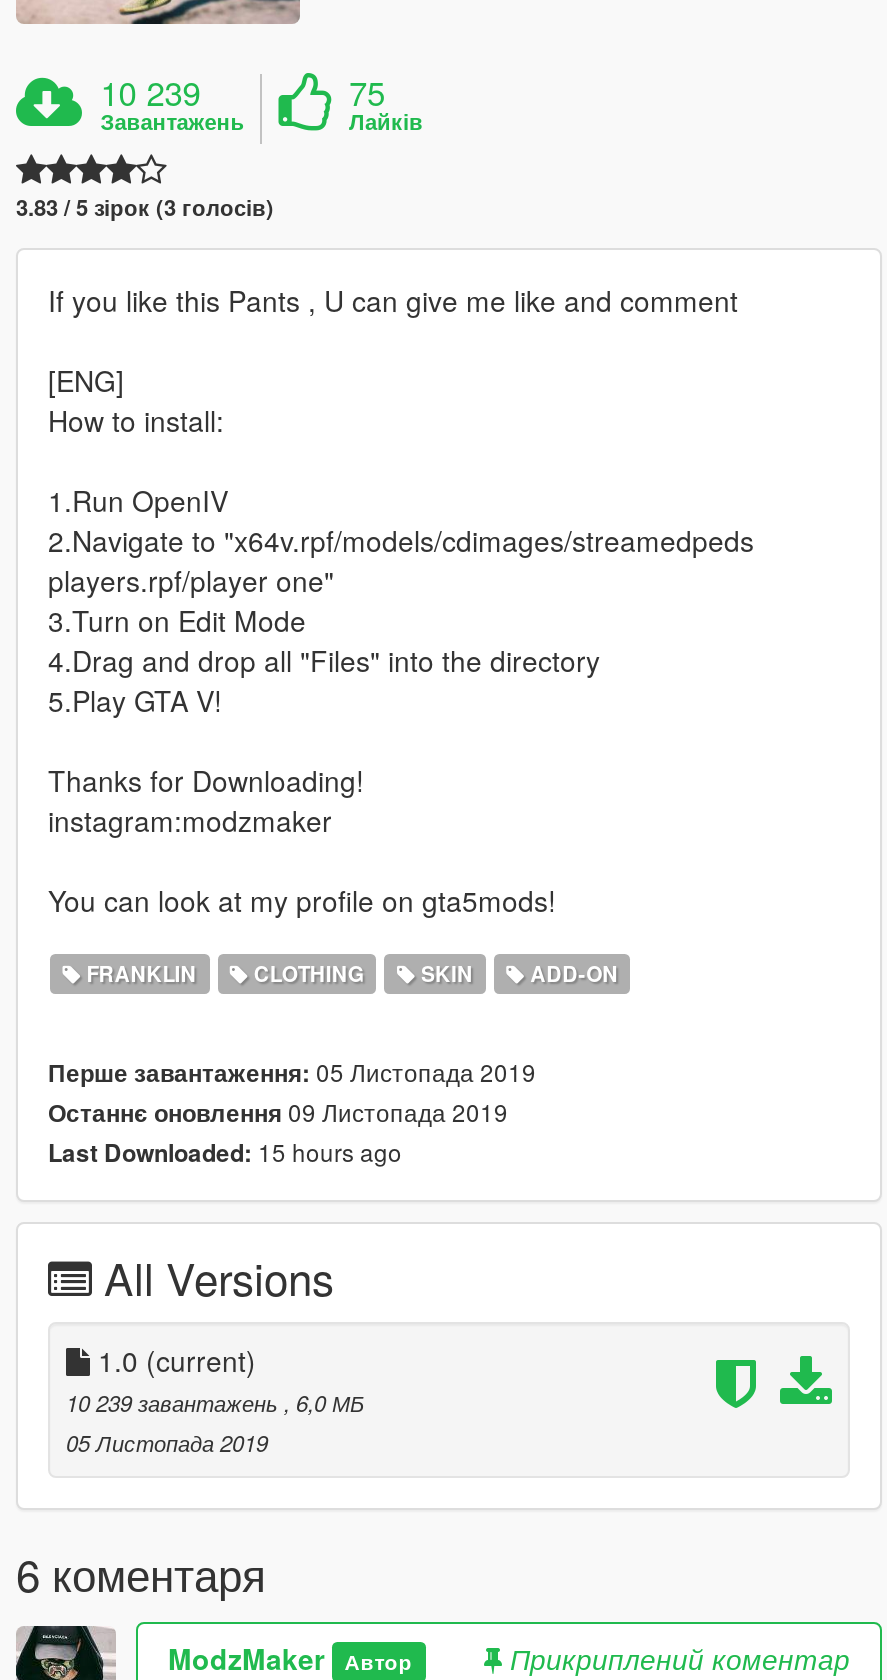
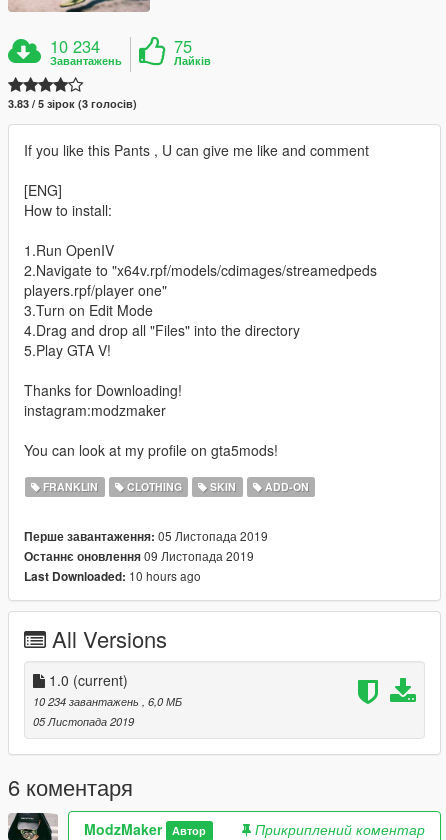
- 10 239
+ 10 234

- Last Downloaded: 15 hours ago
+ Last Downloaded: 10 hours ago

- 10 239 завантажень, 6,0 МБ
+ 10 234 завантажень, 6,0 МБ
